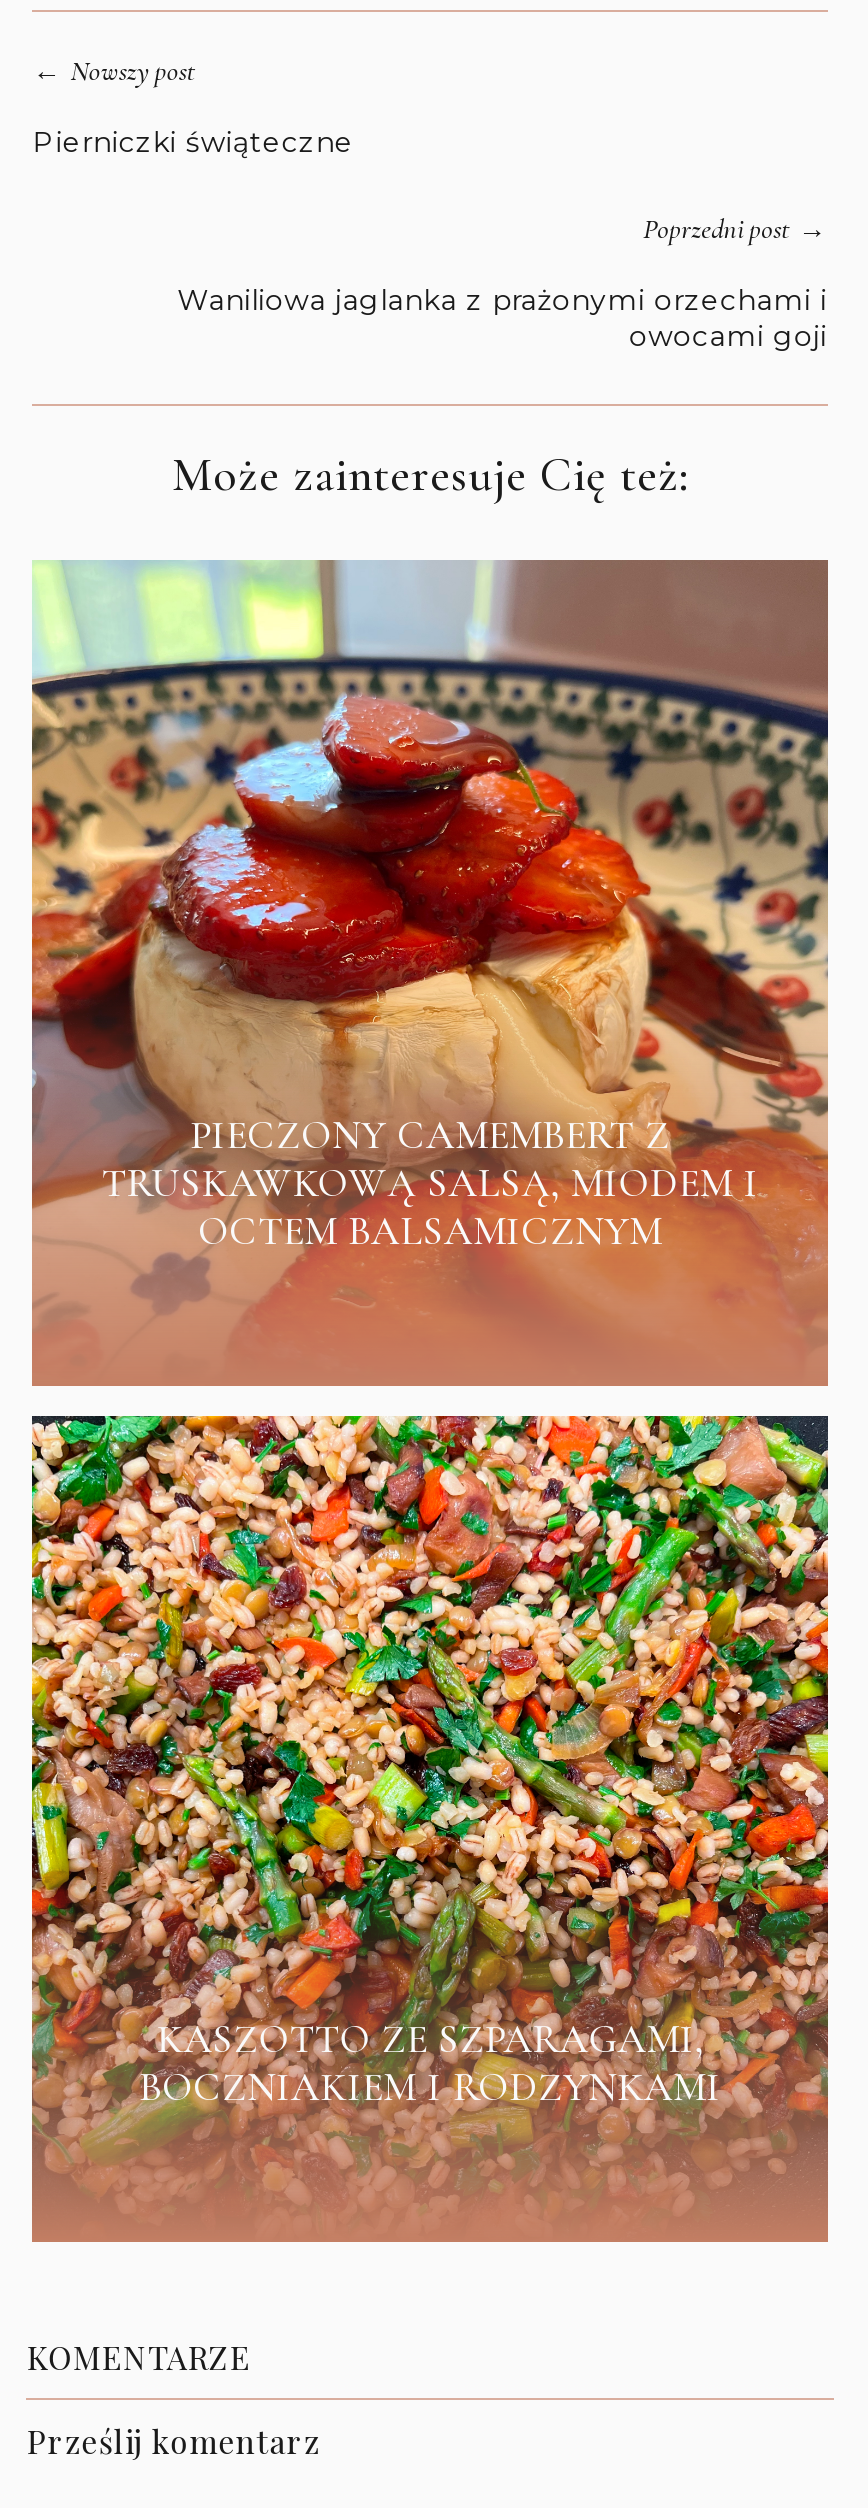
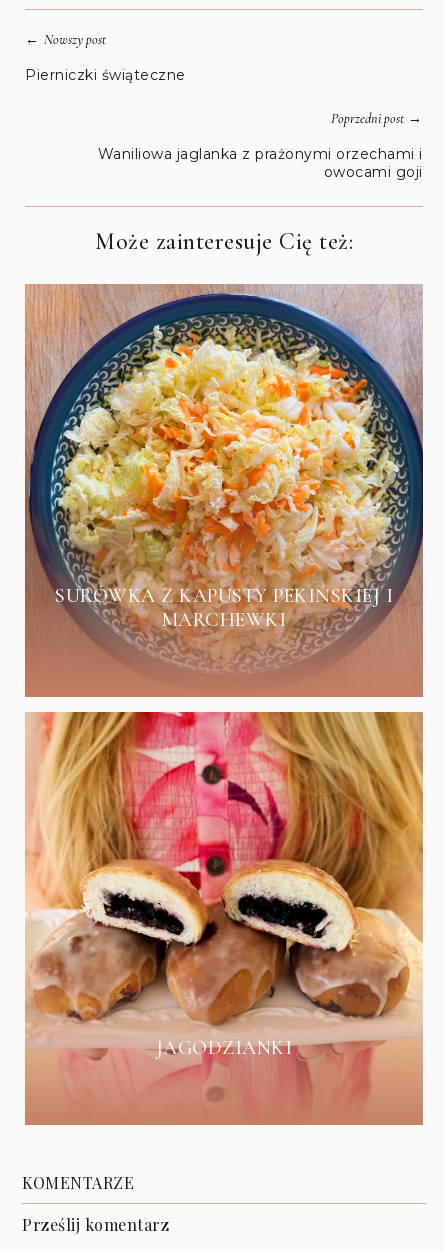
- [image]
- PIECZONY CAMEMBERT Z
- TRUSKAWKOWĄ SALSĄ, MIODEM I
- OCTEM BALSAMICZNYM
+ [image]
+ SURÓWKA Z KAPUSTY PEKIŃSKIEJ I
+ MARCHEWKI

- [image]
- KASZOTTO ZE SZPARAGAMI,
- BOCZNIAKIEM I RODZYNKAMI
+ [image]
+ JAGODZIANKI
